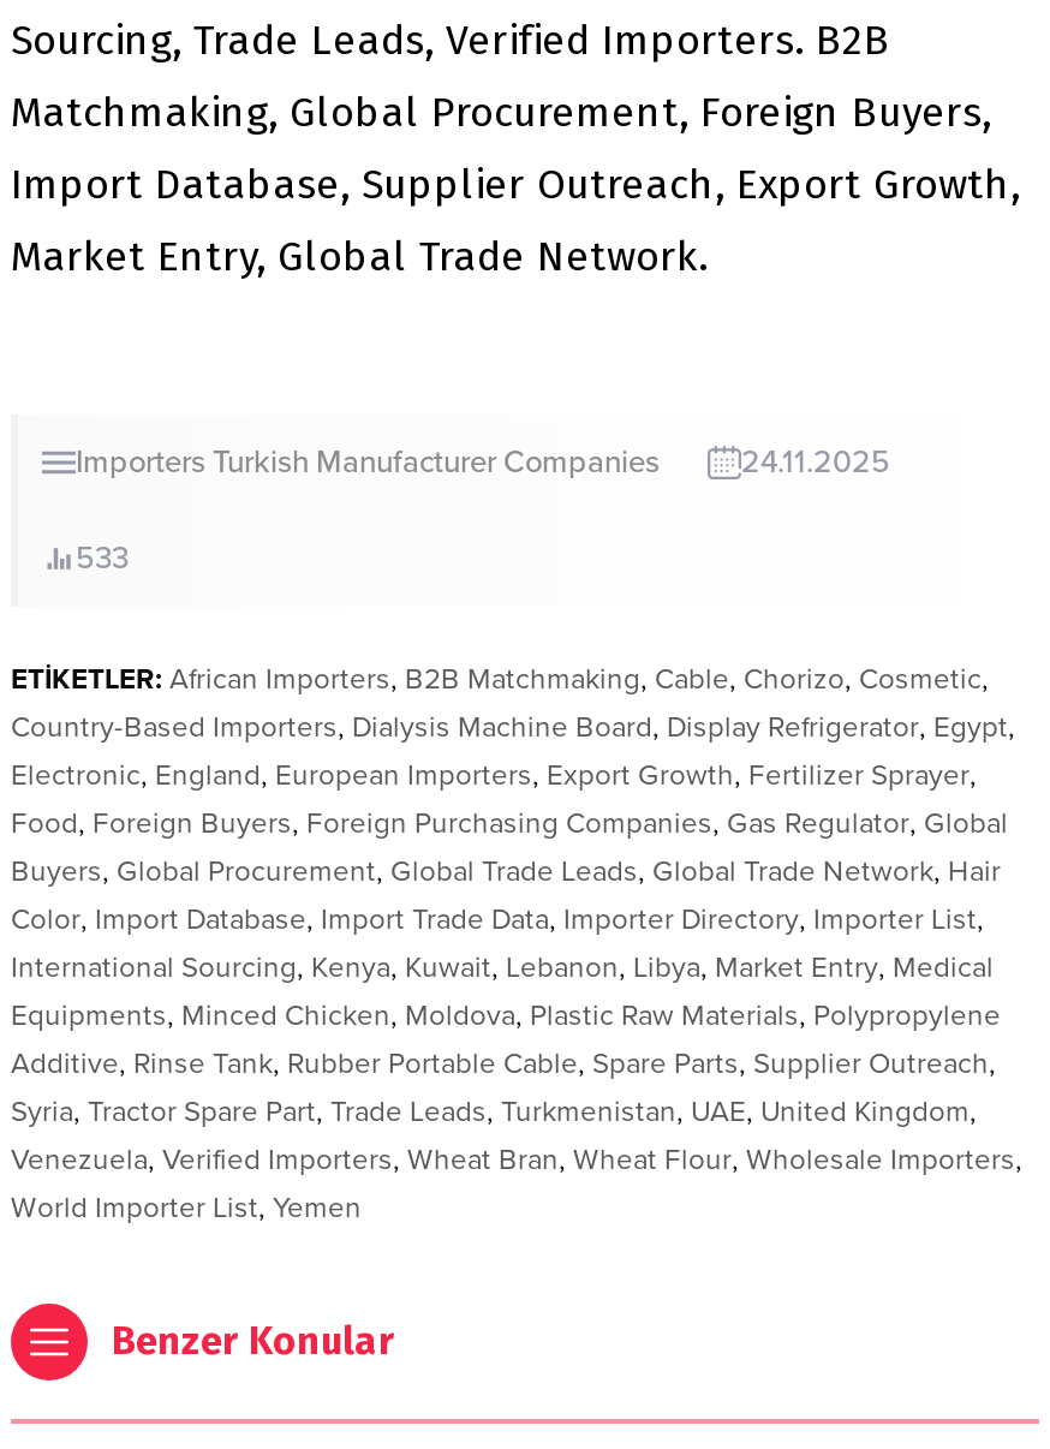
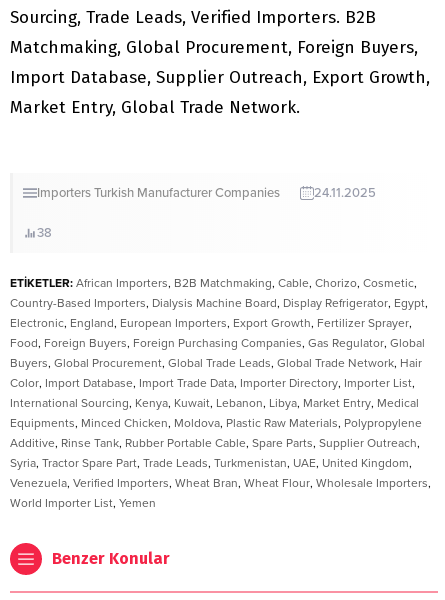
- 533
+ 38
